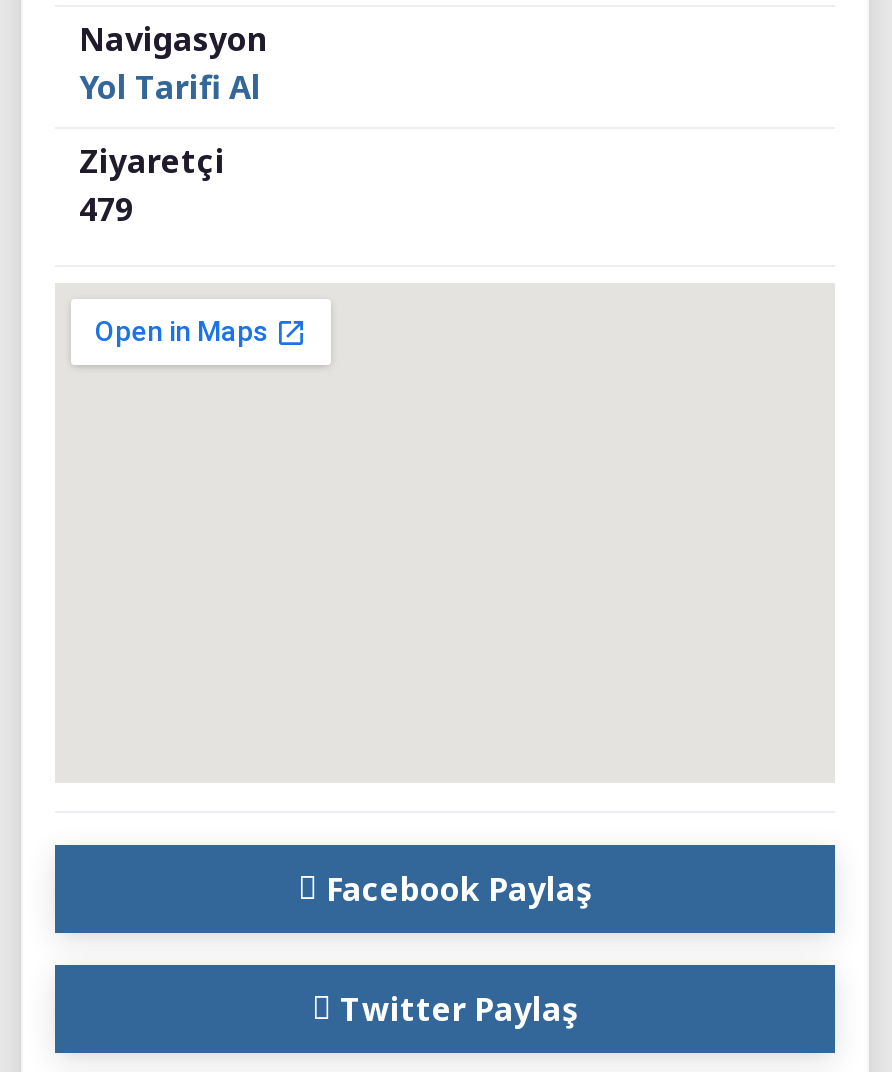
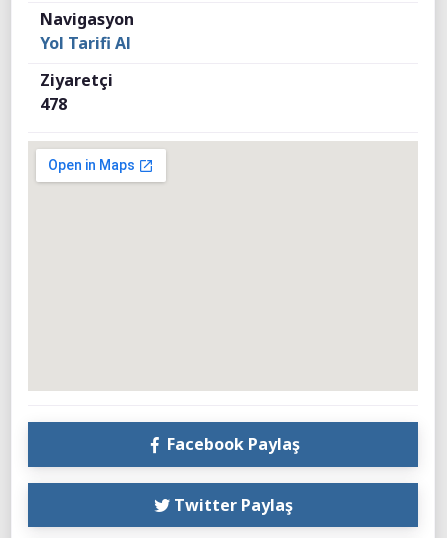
- 479
+ 478
